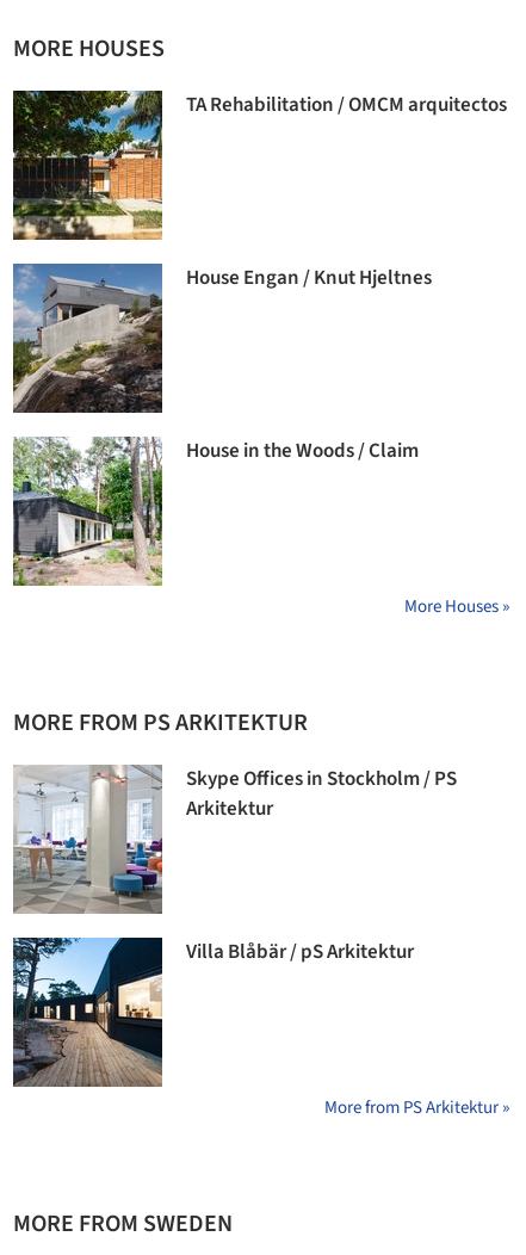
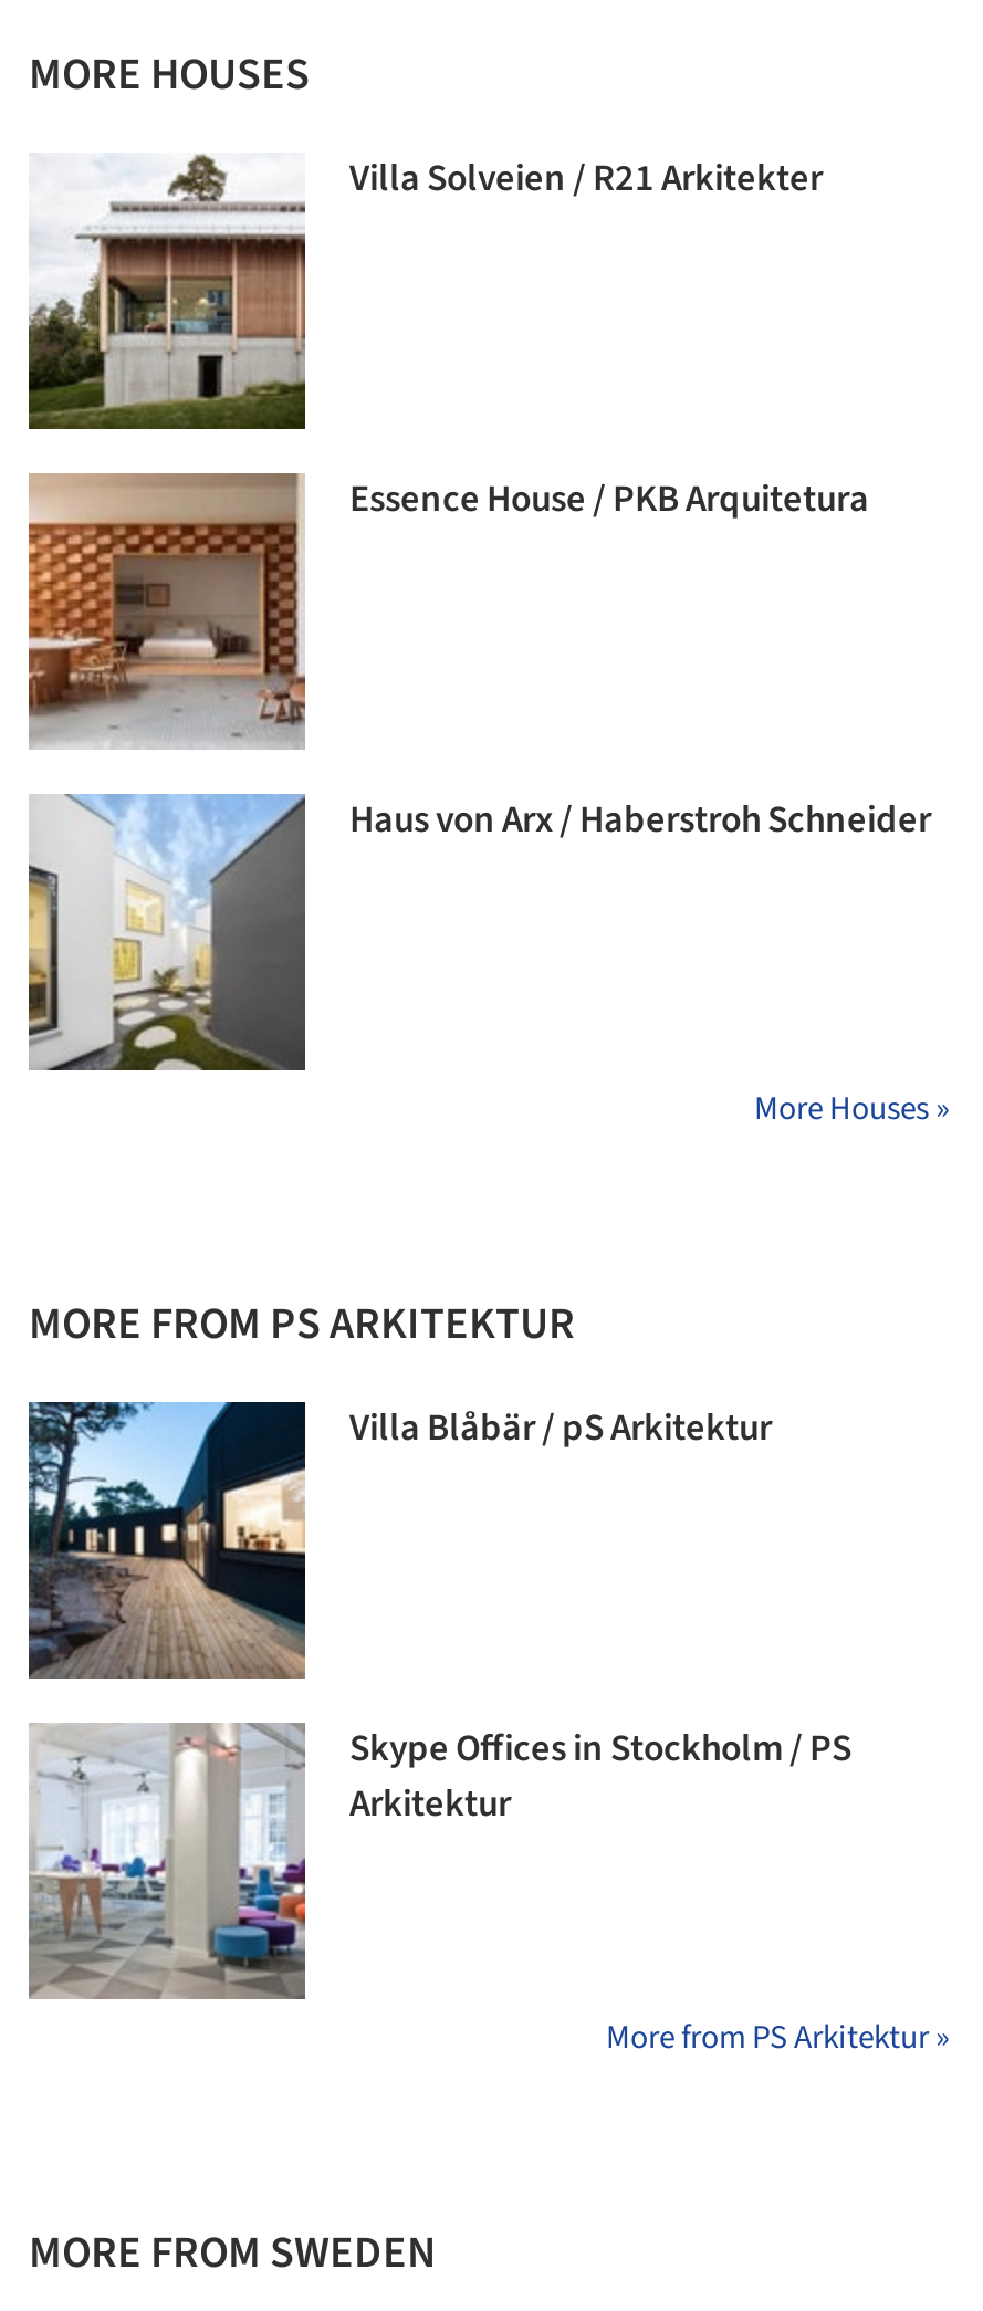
- [image]
- TA Rehabilitation / OMCM arquitectos
+ [image]
+ Villa Solveien / R21 Arkitekter

- [image]
- House Engan / Knut Hjeltnes
+ [image]
+ Essence House / PKB Arquitetura

- [image]
- House in the Woods / Claim
+ [image]
+ Haus von Arx / Haberstroh Schneider

moved down: [image] | Skype Offices in Stockholm / PS | Arkitektur

moved up: [image] | Villa Blåbär / pS Arkitektur
